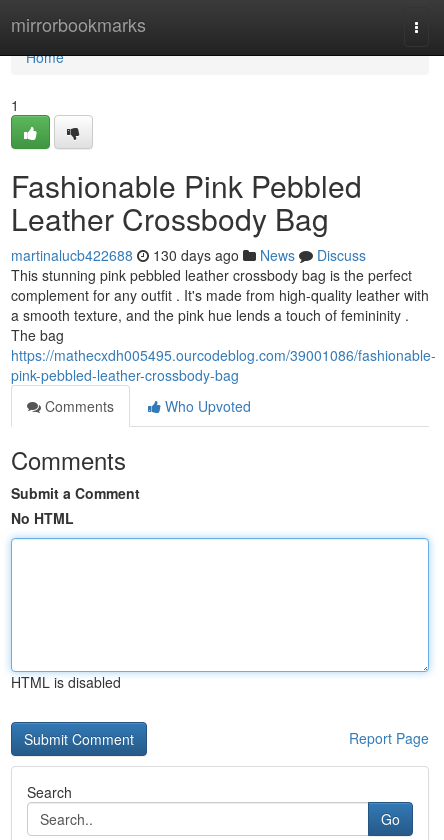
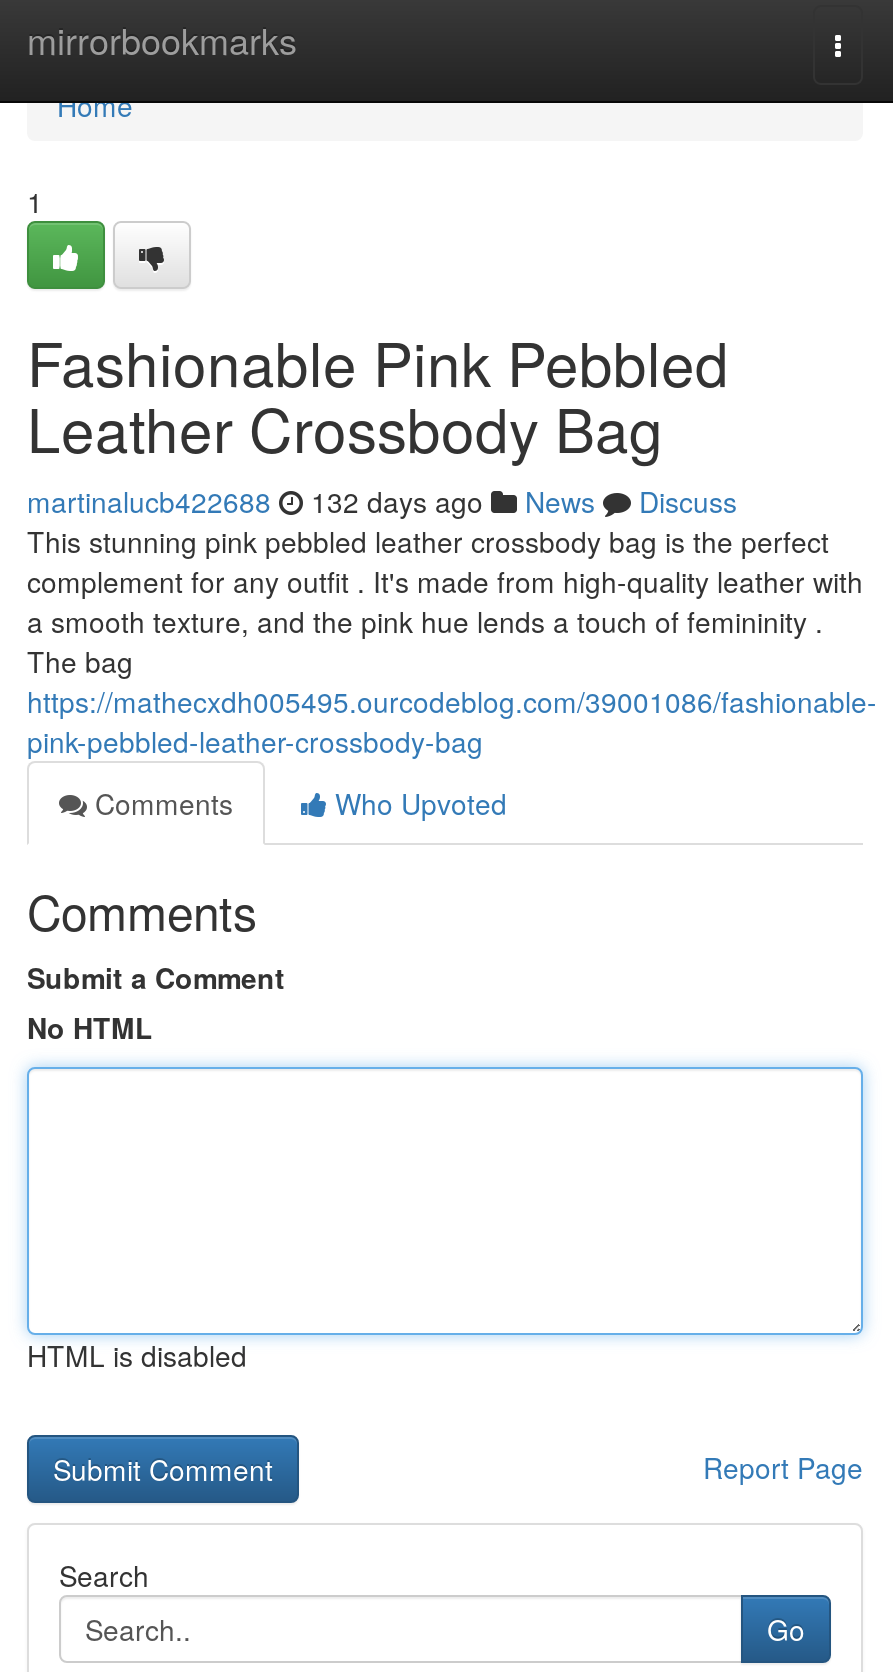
- martinalucb422688 130 days ago News Discuss
+ martinalucb422688 132 days ago News Discuss
